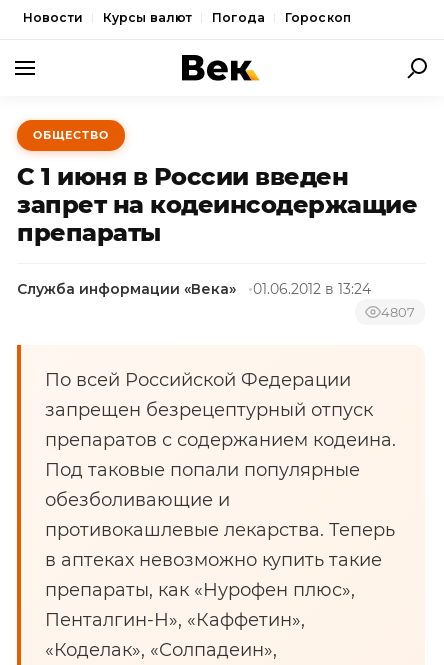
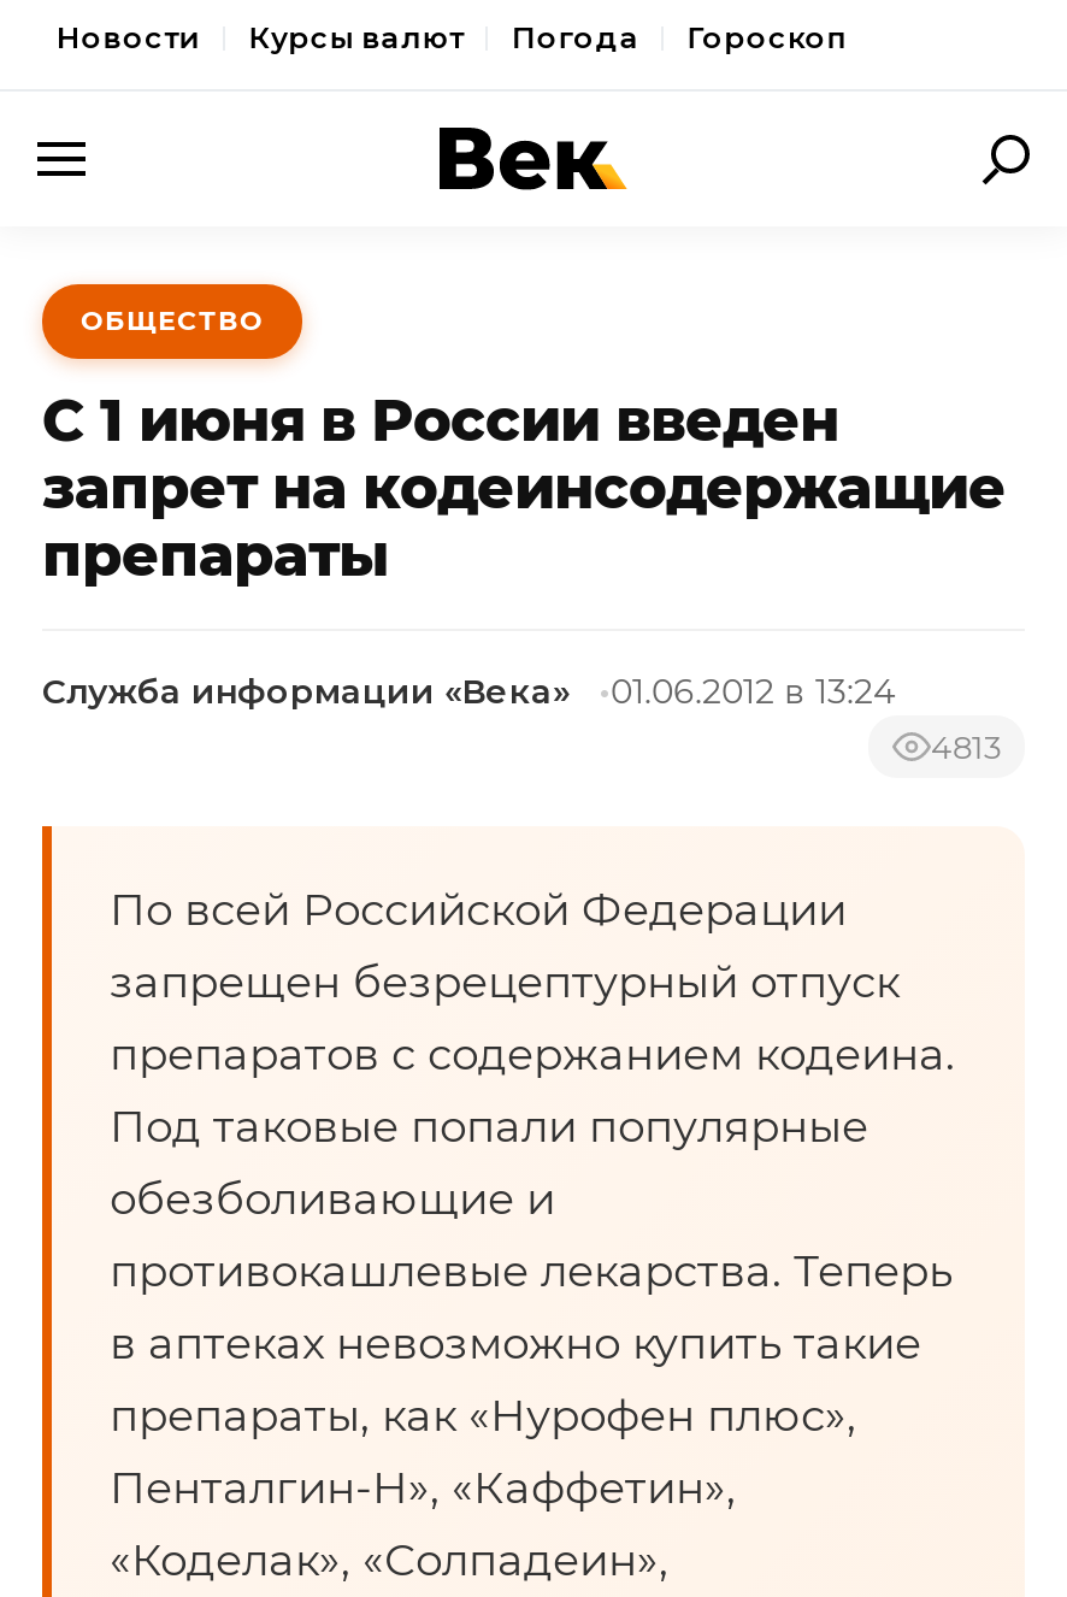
- 4807
+ 4813
